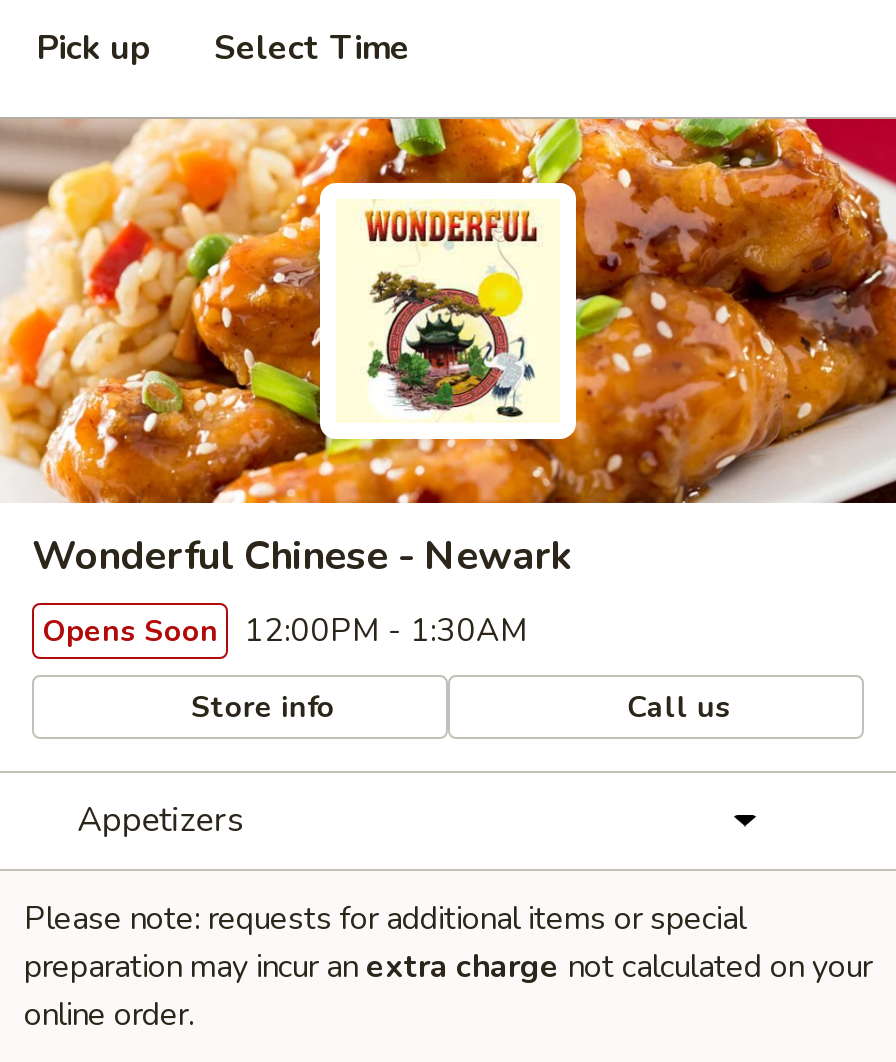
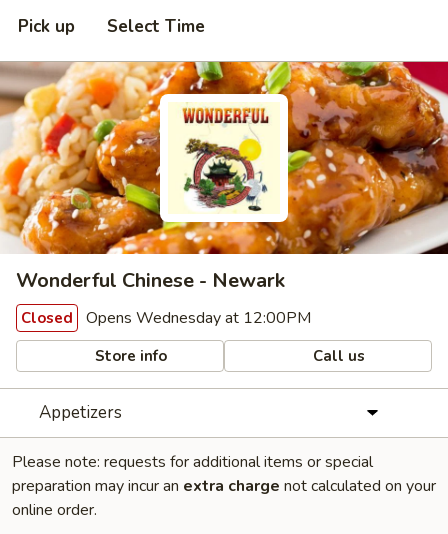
- Opens Soon 12:00PM - 1:30AM
+ Closed Opens Wednesday at 12:00PM
